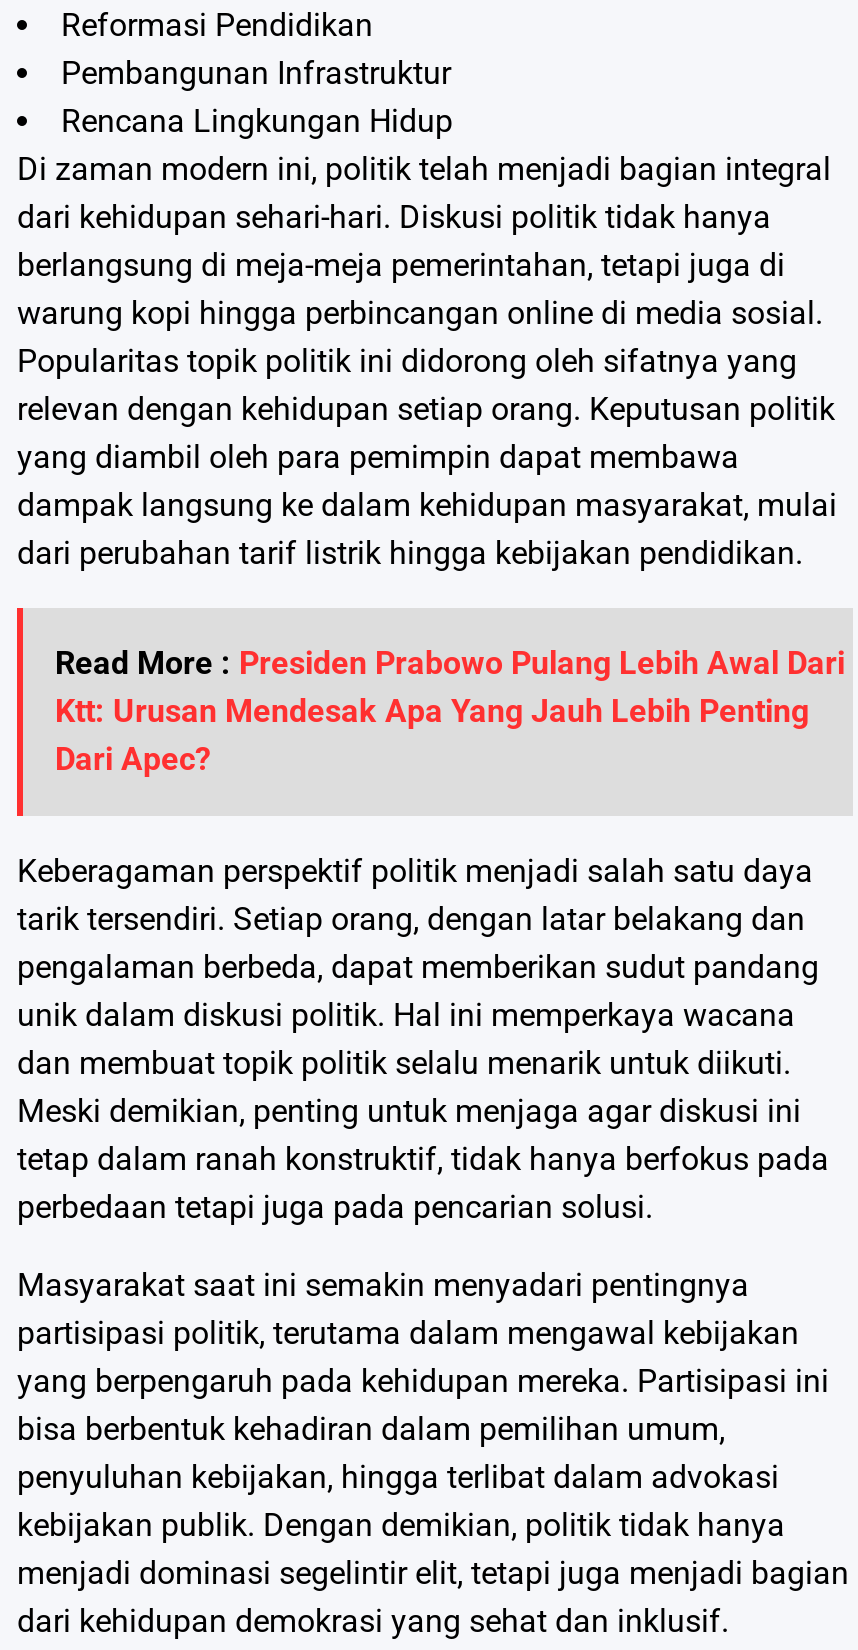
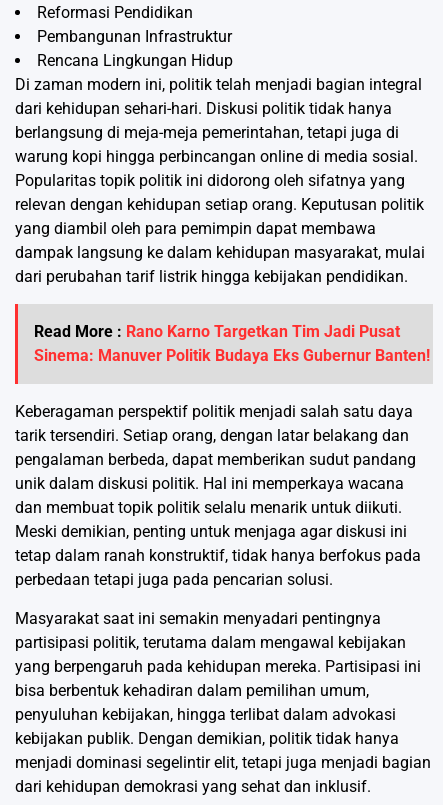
- Read More : Presiden Prabowo Pulang Lebih Awal Dari
- Ktt: Urusan Mendesak Apa Yang Jauh Lebih Penting
- Dari Apec?
+ Read More : Rano Karno Targetkan Tim Jadi Pusat
+ Sinema: Manuver Politik Budaya Eks Gubernur Banten!
